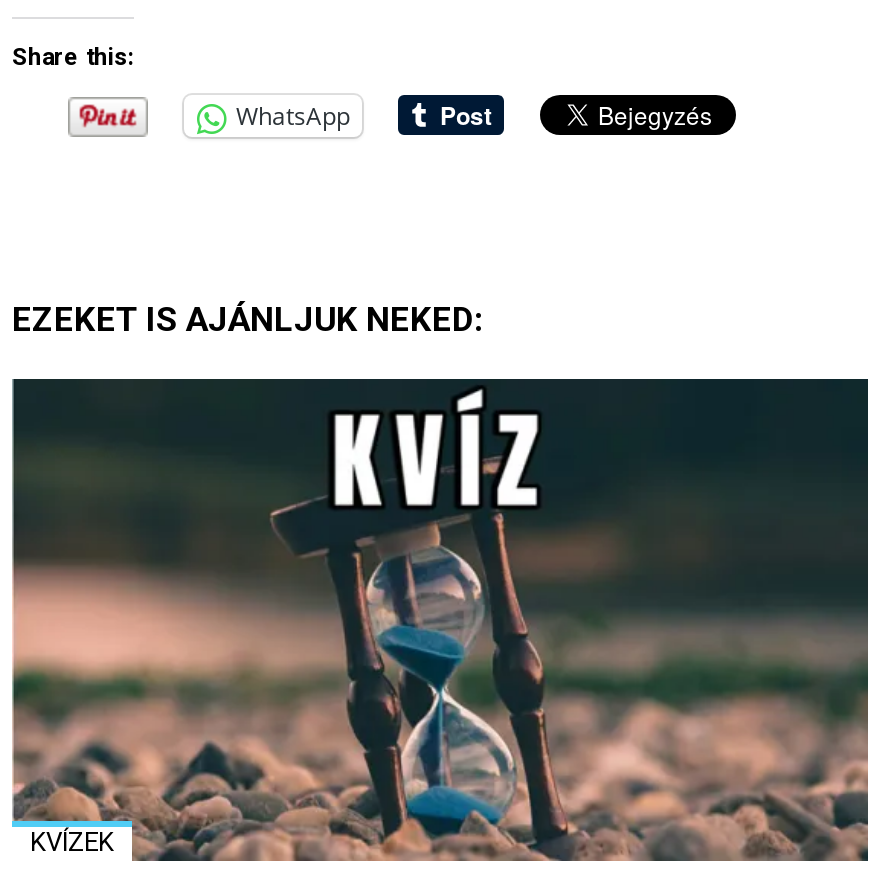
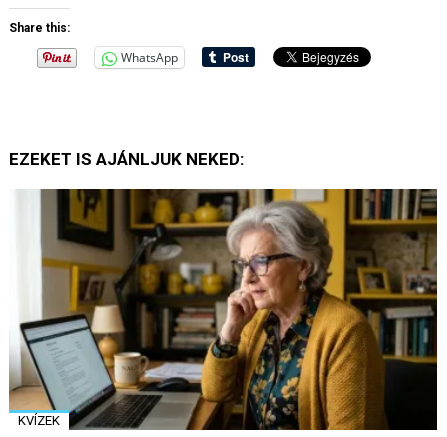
- [image]
+ [image]
